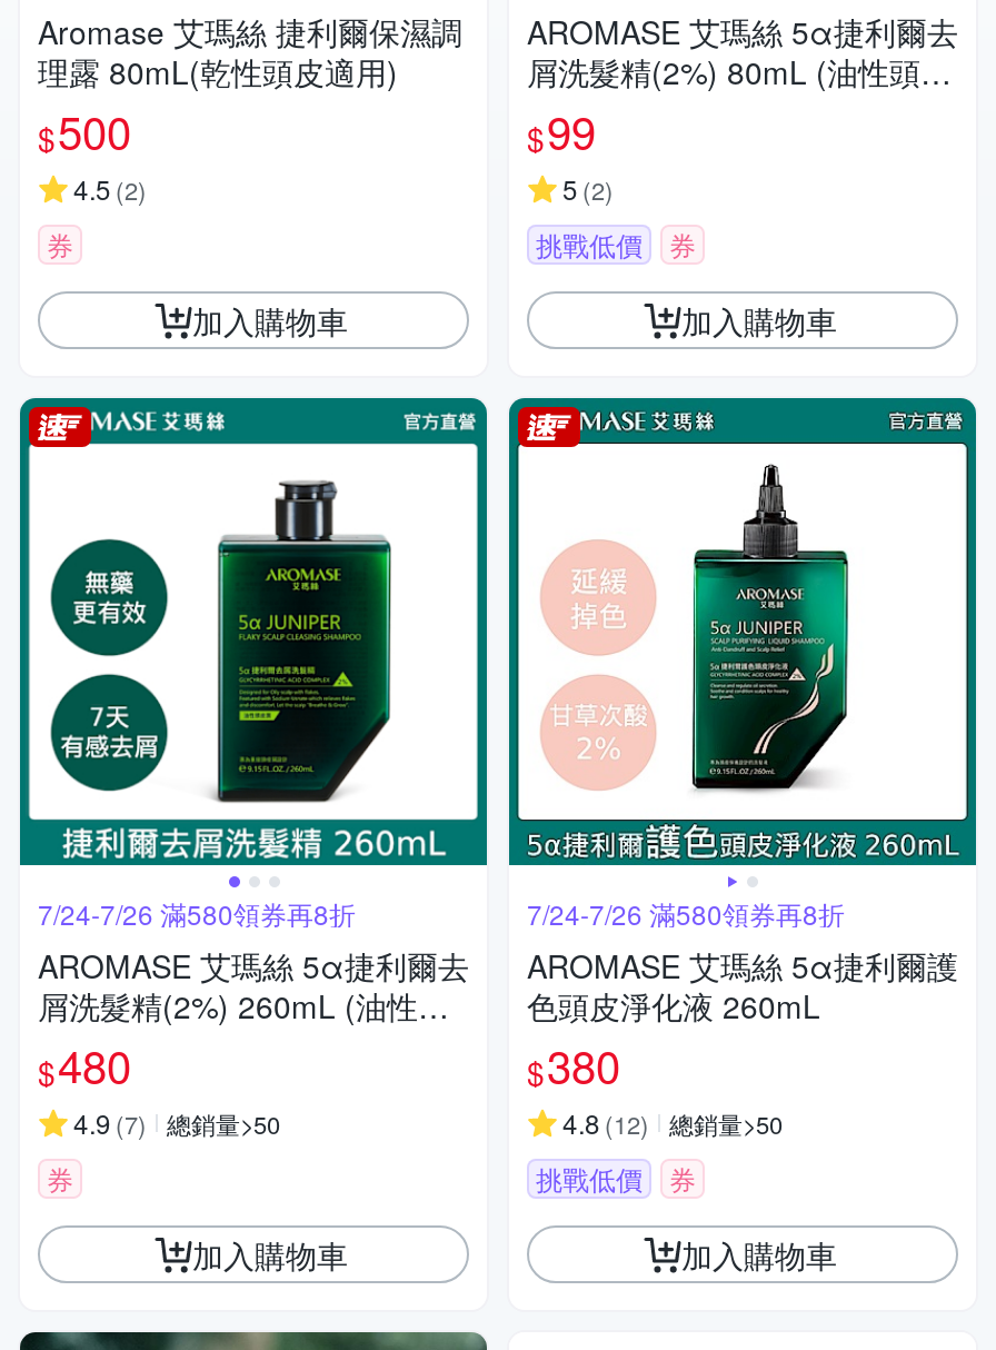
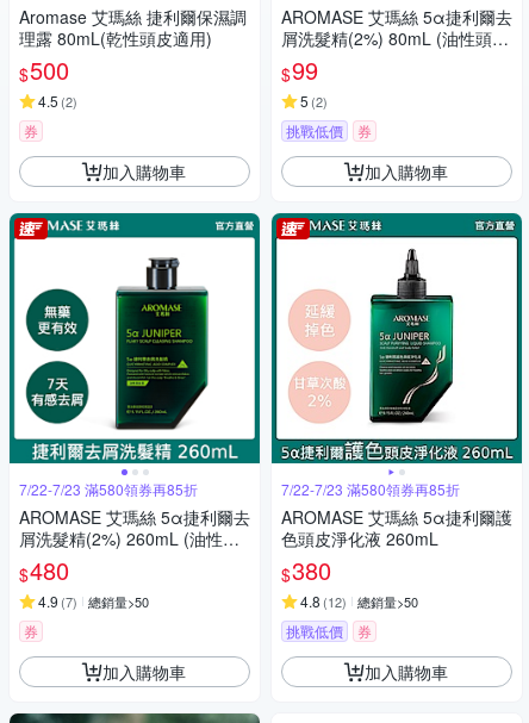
- 7/24-7/26 滿580領券再8折
+ 7/22-7/23 滿580領券再85折

- 7/24-7/26 滿580領券再8折
+ 7/22-7/23 滿580領券再85折
